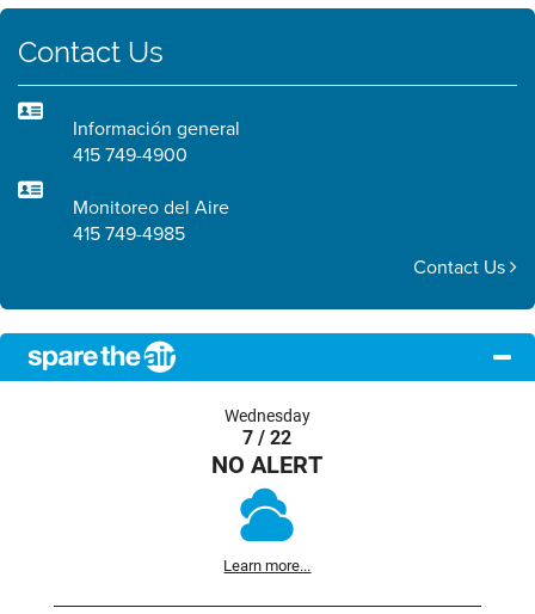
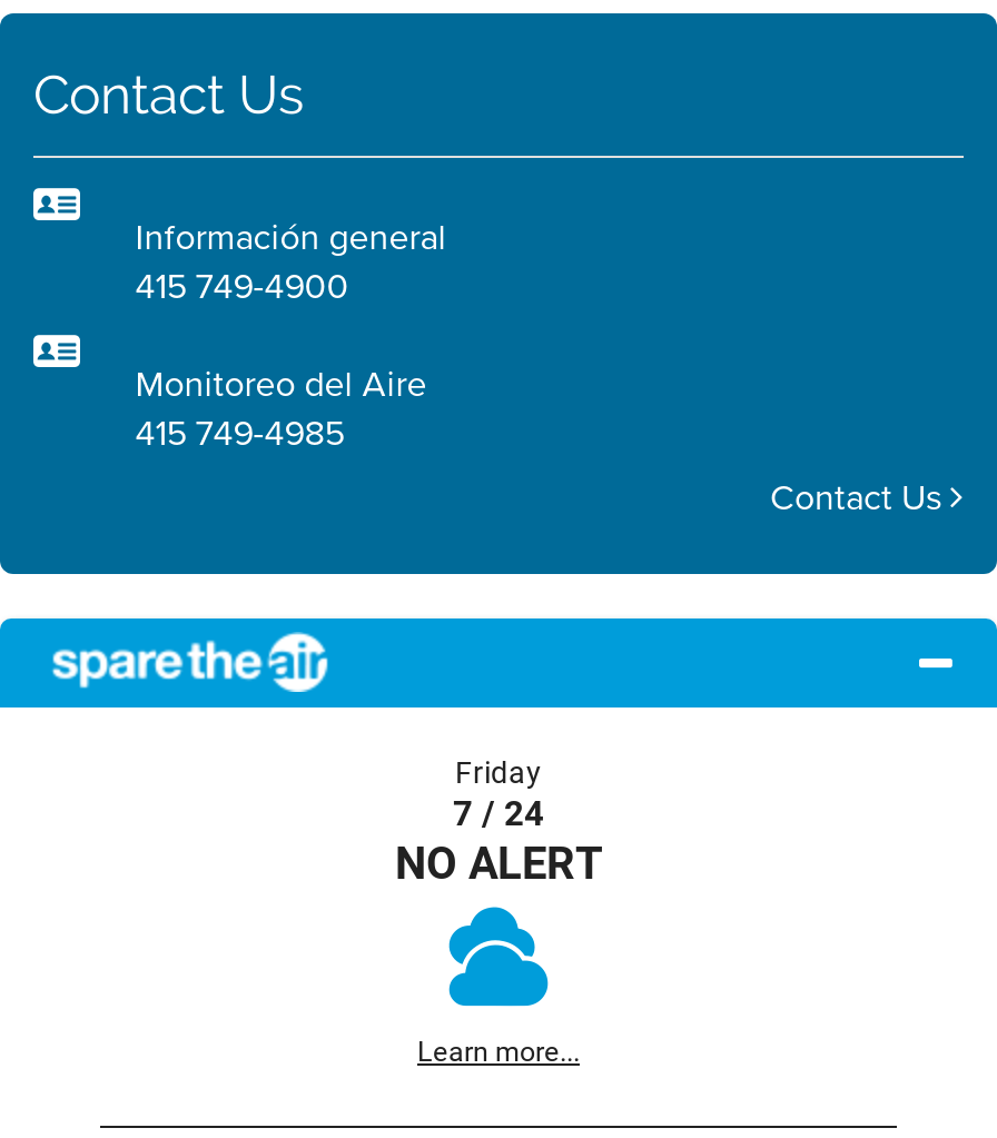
- Wednesday
- 7 / 22
+ Friday
+ 7 / 24
